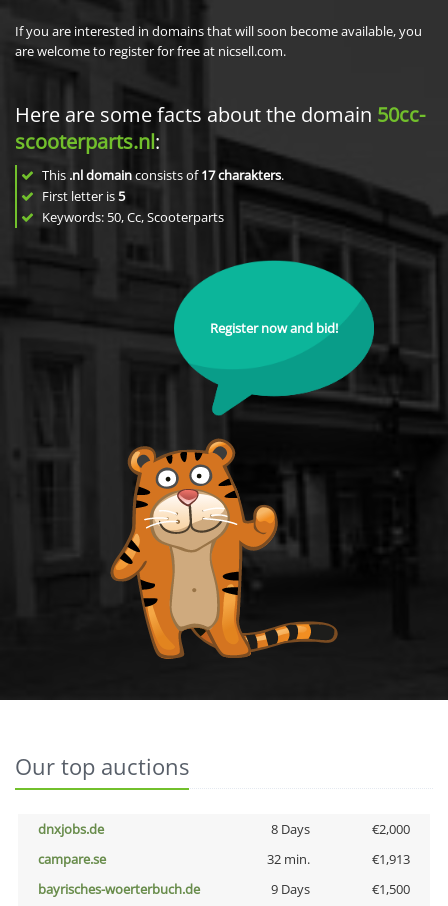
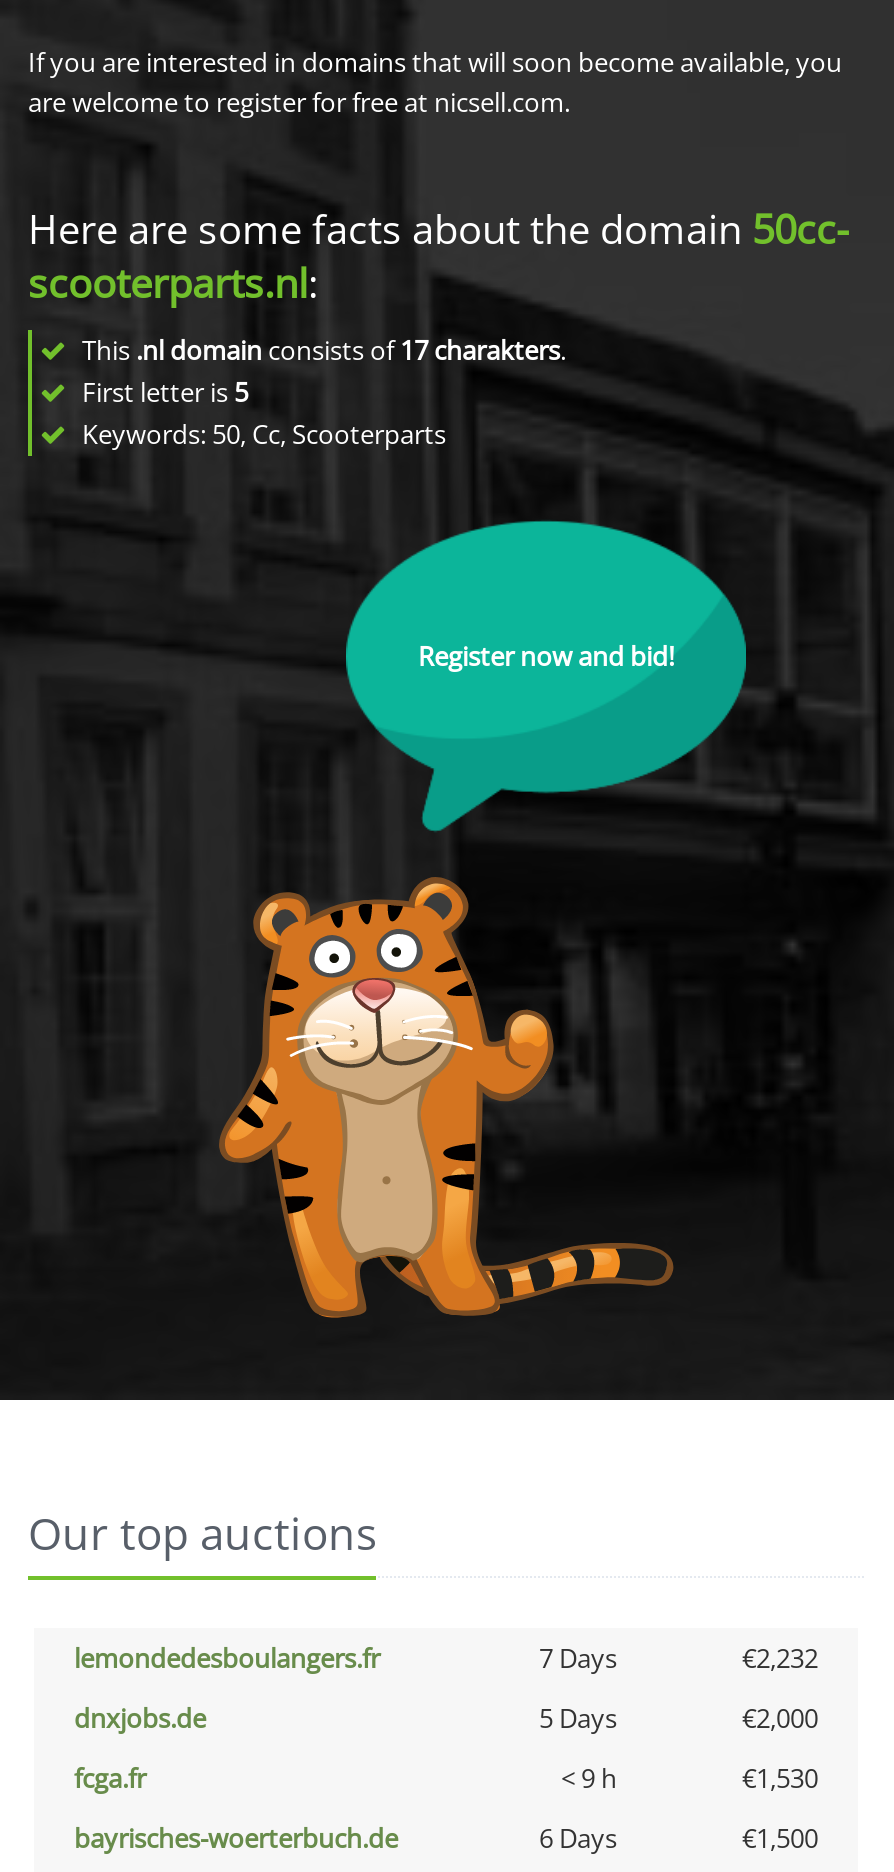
+ lemondedesboulangers.fr
+ 7 Days
+ €2,232

- 8 Days
+ 5 Days

- campare.se
- 32 min.
- €1,913
+ fcga.fr
+ < 9 h
+ €1,530

- 9 Days
+ 6 Days
